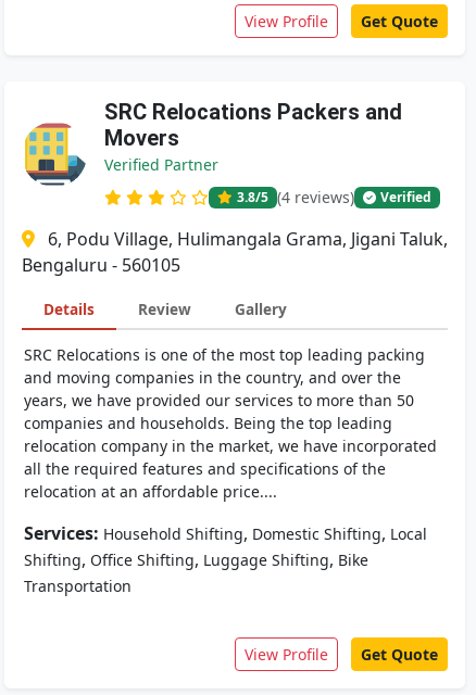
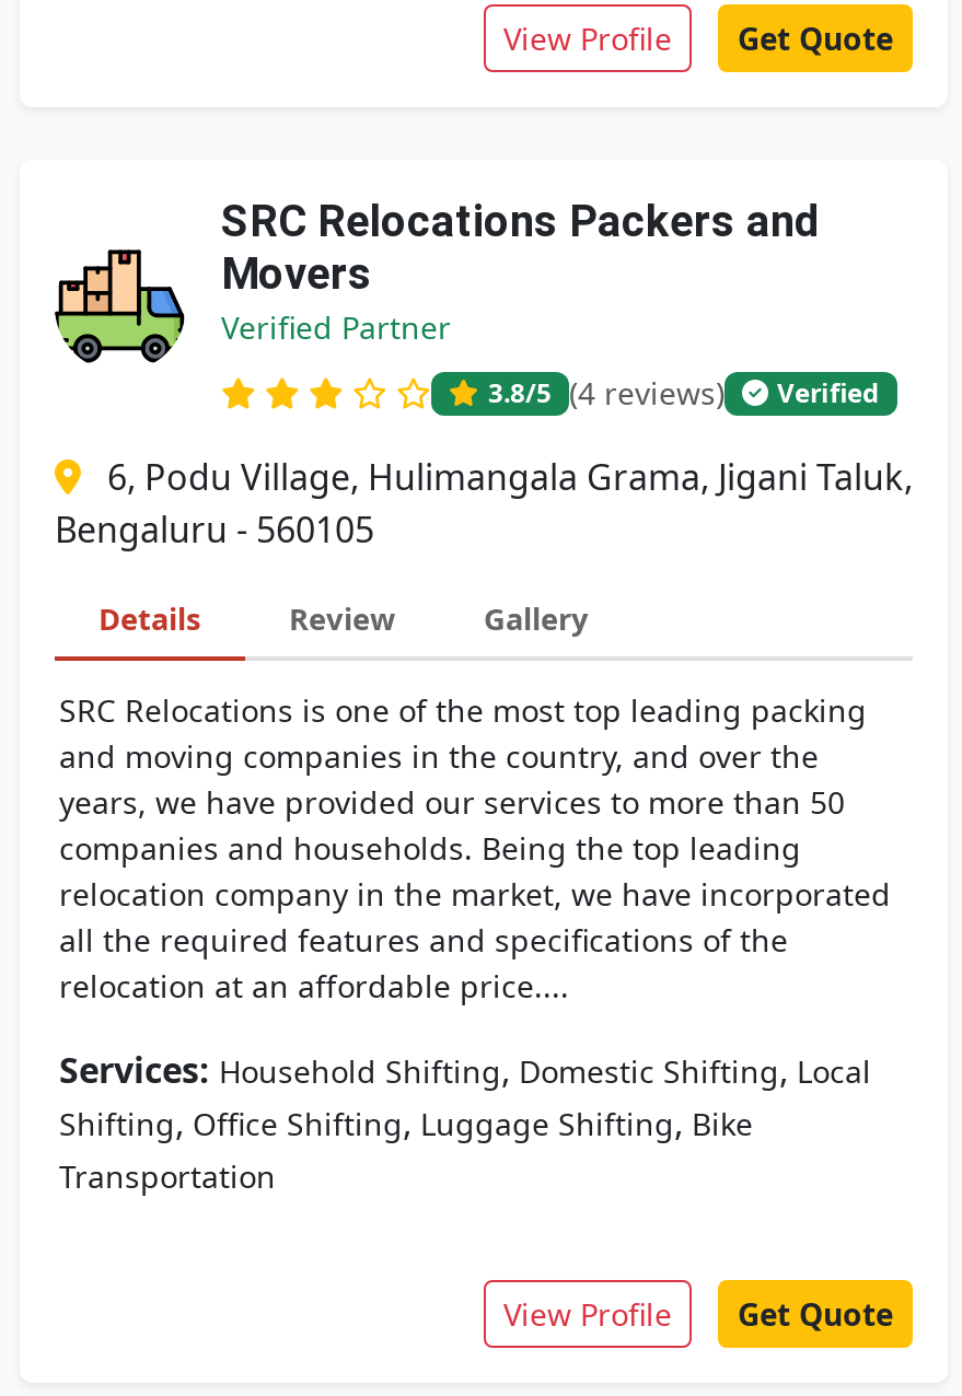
- [image]
+ [image]
